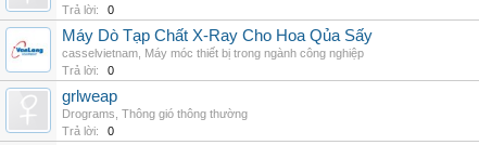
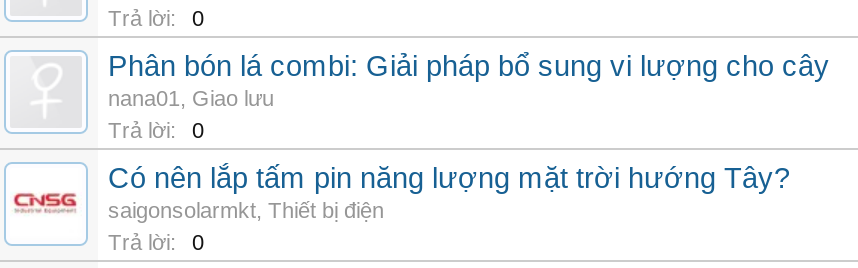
- [image]

- Máy Dò Tạp Chất X-Ray Cho Hoa Qủa Sấy
- casselvietnam, Máy móc thiết bị trong ngành công nghiệp
+ Phân bón lá combi: Giải pháp bổ sung vi lượng cho cây
+ nana01, Giao lưu

+ [image]

- grlweap
- Drograms, Thông gió thông thường
+ Có nên lắp tấm pin năng lượng mặt trời hướng Tây?
+ saigonsolarmkt, Thiết bị điện
